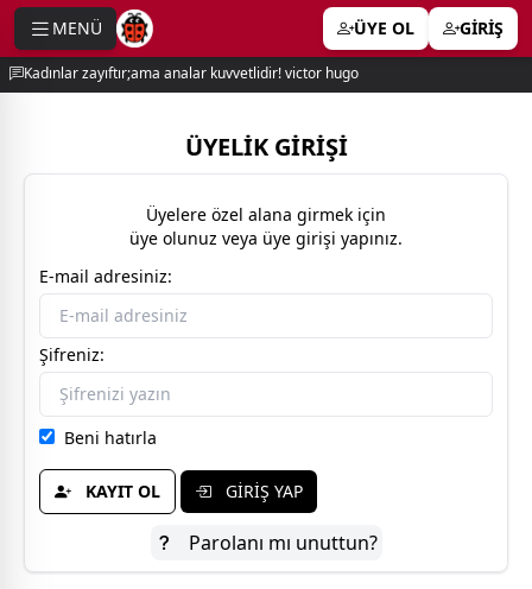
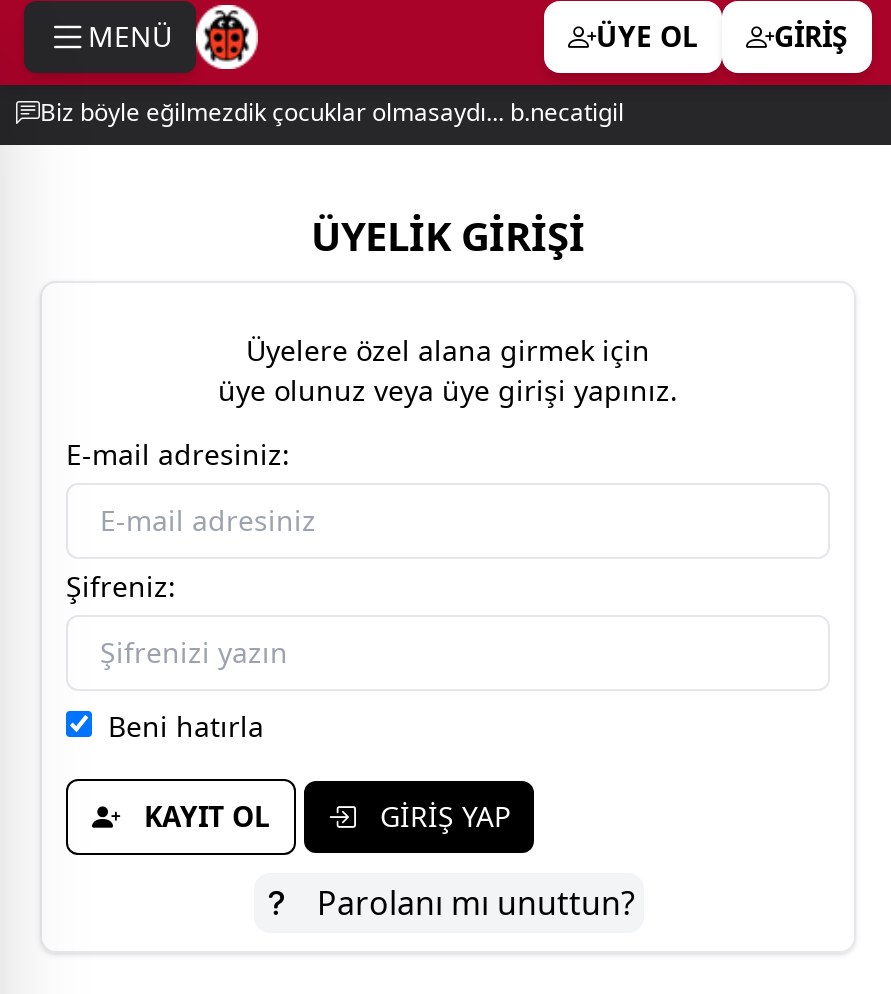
- Kadınlar zayıftır;ama analar kuvvetlidir! victor hugo
+ Biz böyle eğilmezdik çocuklar olmasaydı... b.necatigil
